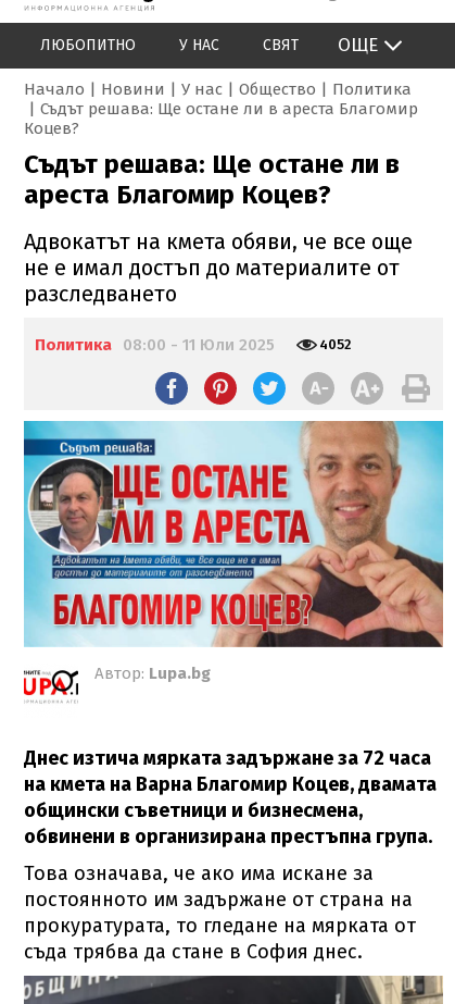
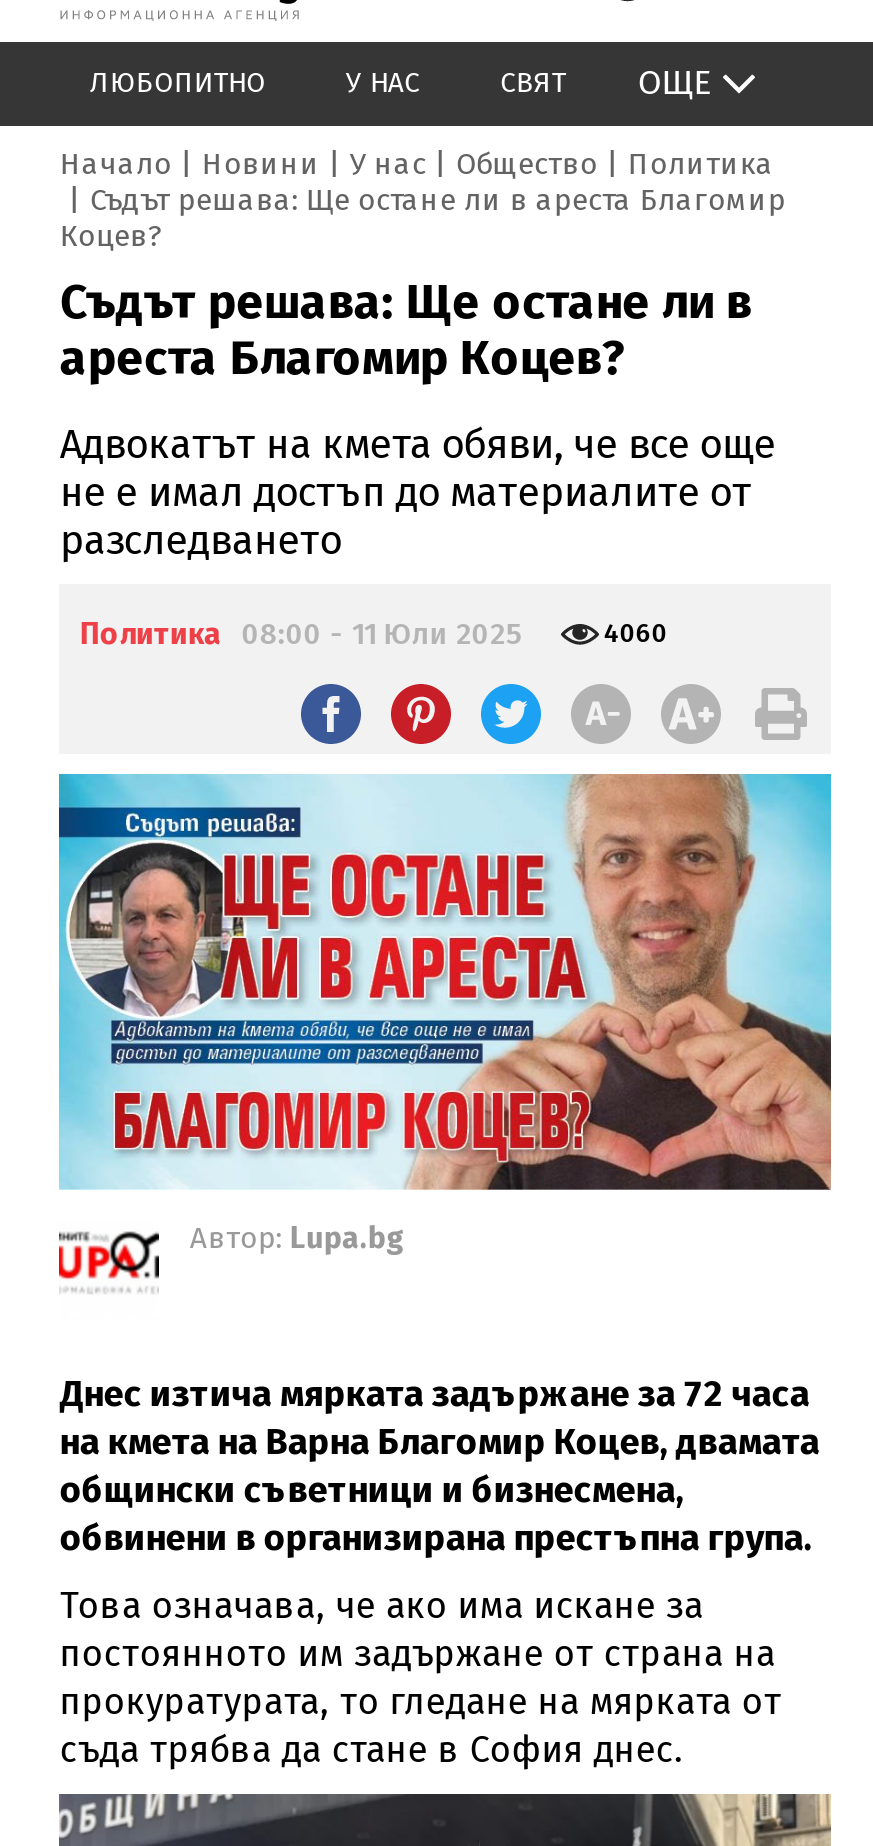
- 4052
+ 4060
